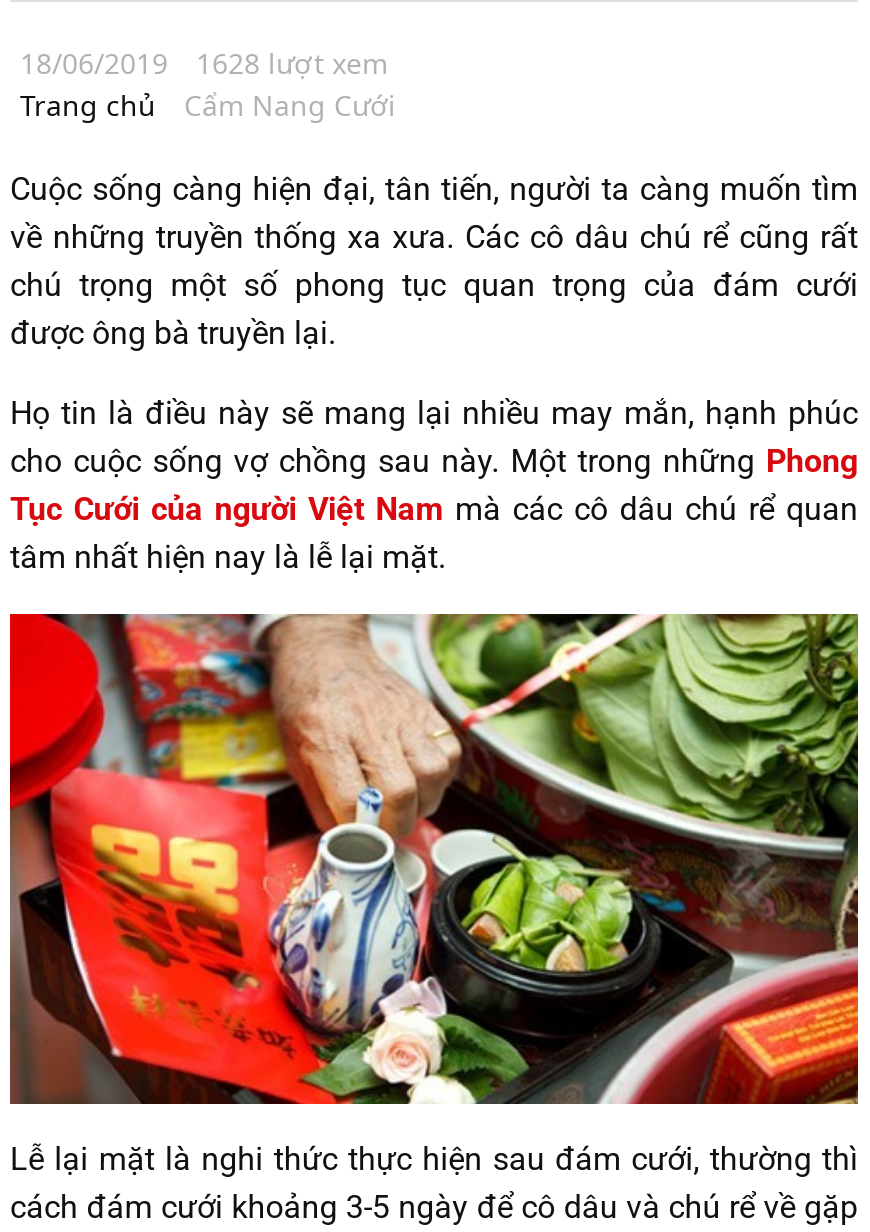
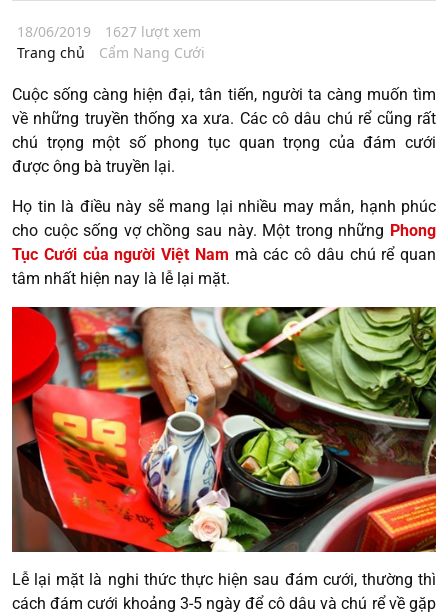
- 18/06/2019 1628 lượt xem
+ 18/06/2019 1627 lượt xem
